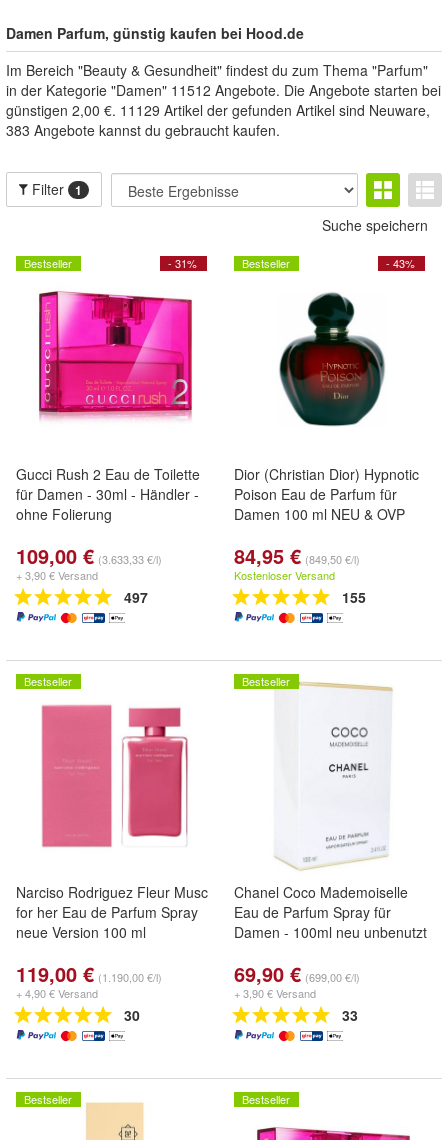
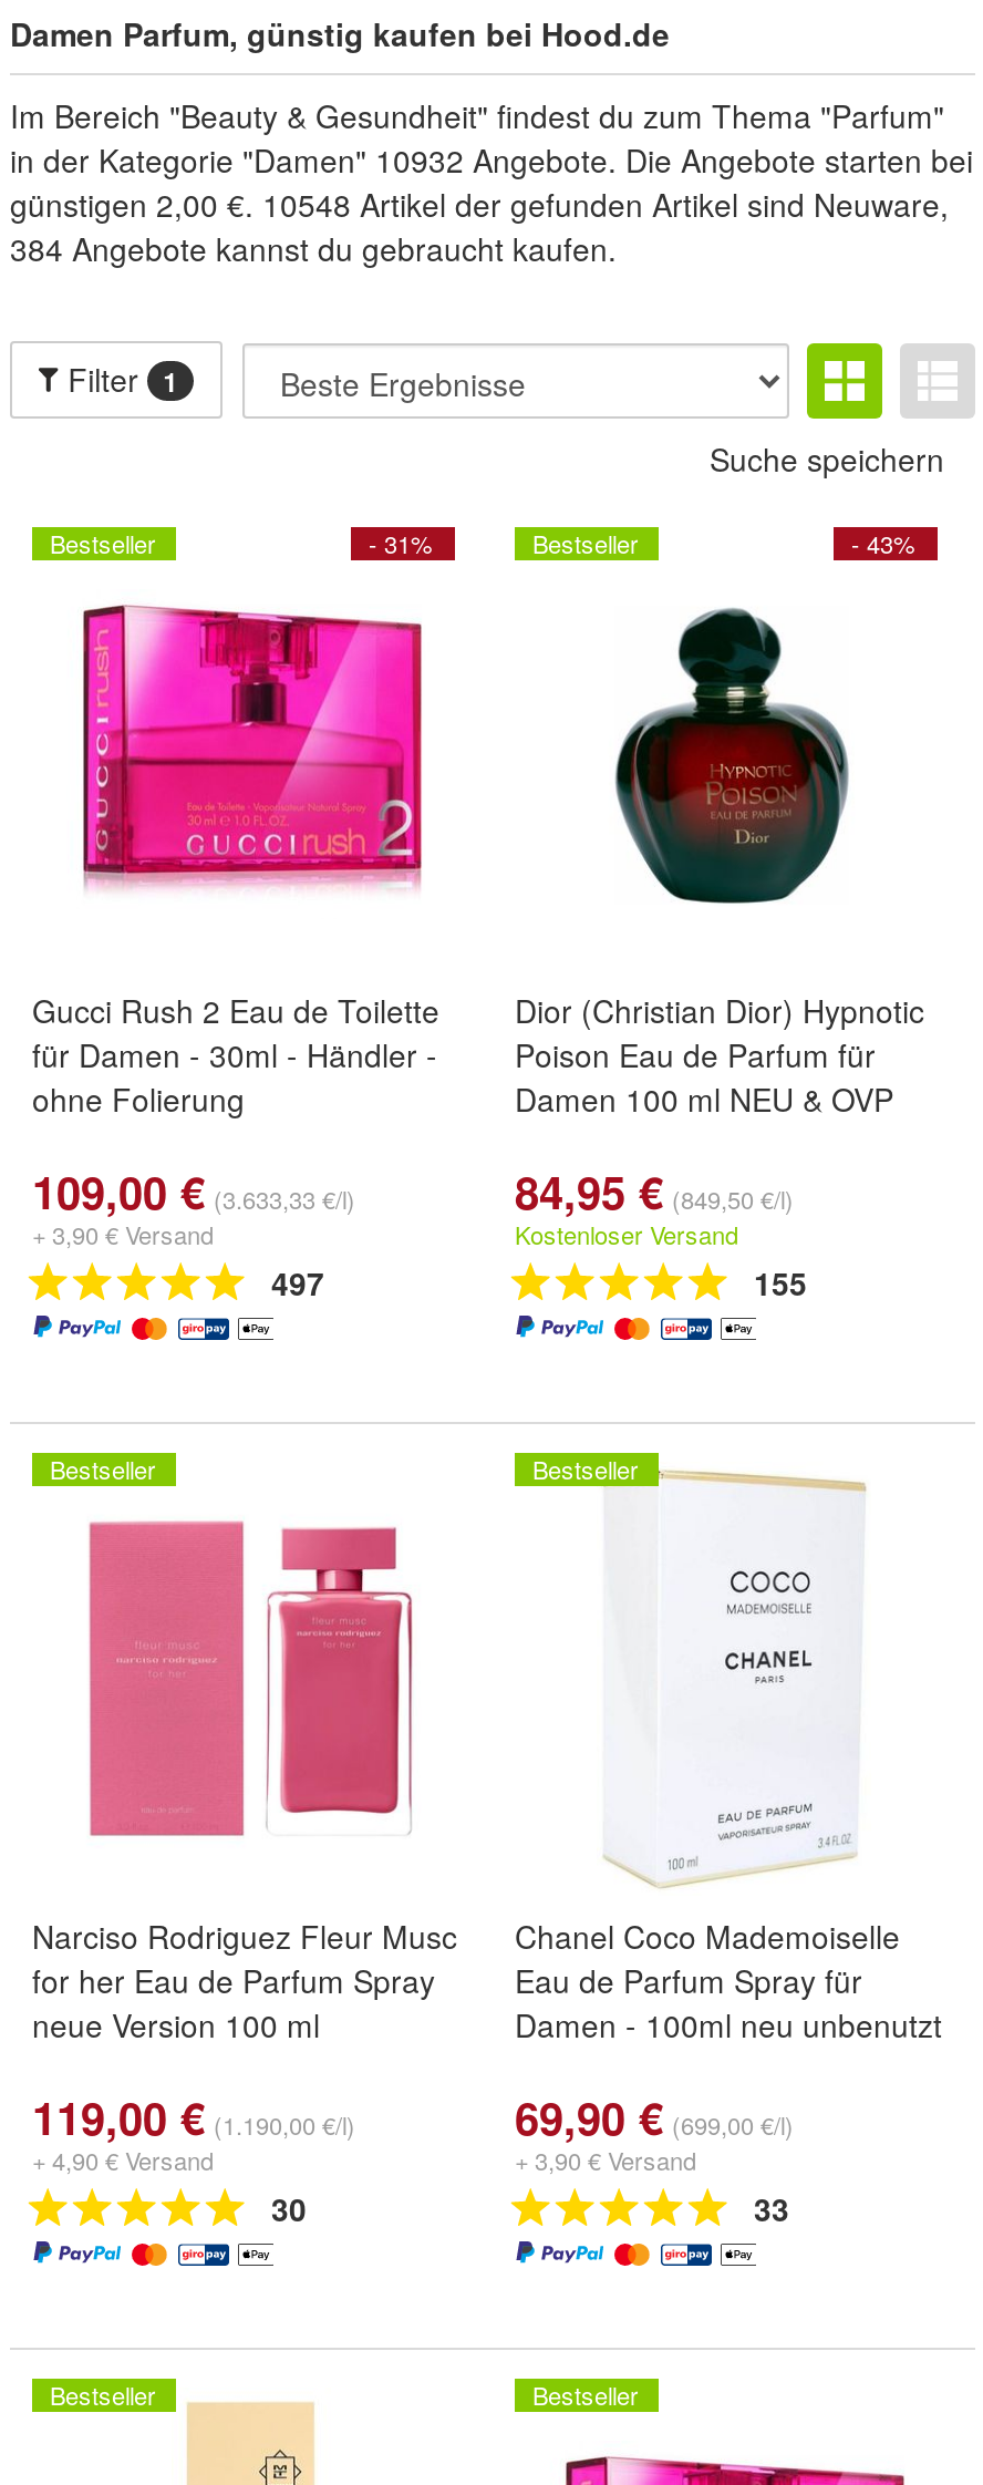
- in der Kategorie "Damen" 11512 Angebote. Die Angebote starten bei
+ in der Kategorie "Damen" 10932 Angebote. Die Angebote starten bei

- günstigen 2,00 €. 11129 Artikel der gefunden Artikel sind Neuware,
+ günstigen 2,00 €. 10548 Artikel der gefunden Artikel sind Neuware,

- 383 Angebote kannst du gebraucht kaufen.
+ 384 Angebote kannst du gebraucht kaufen.
